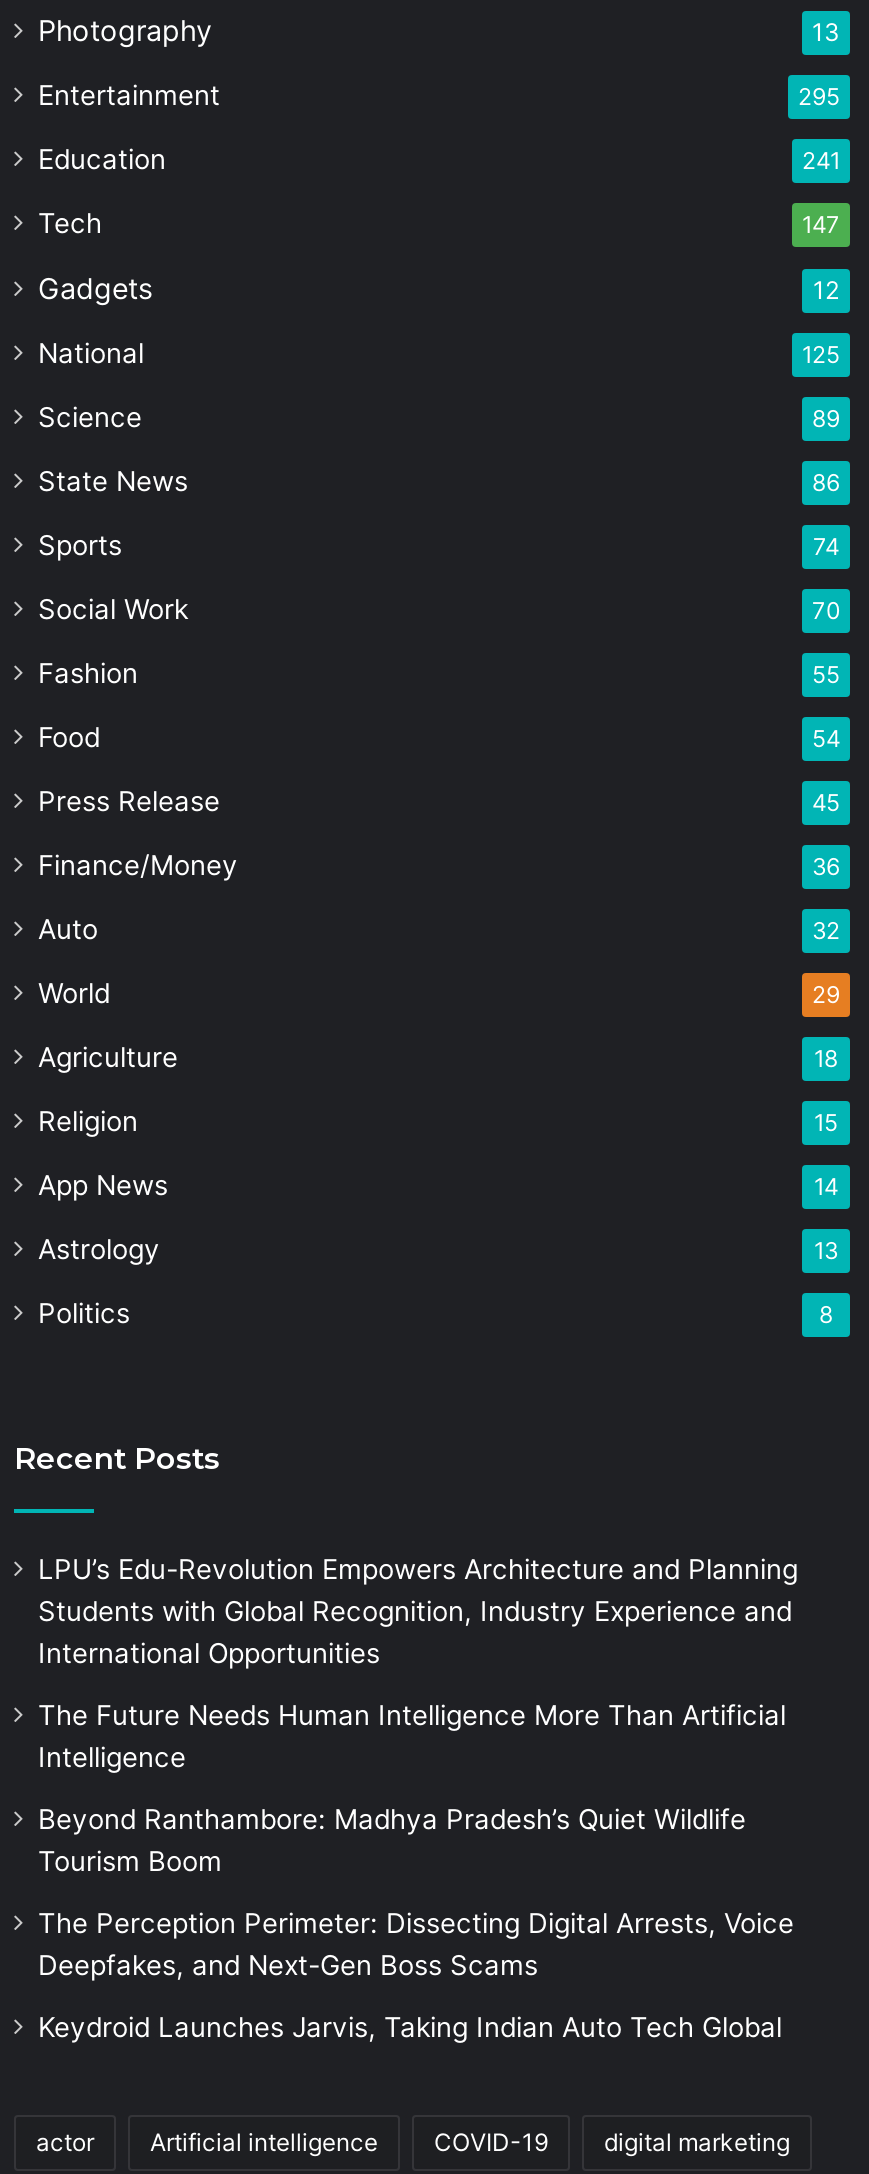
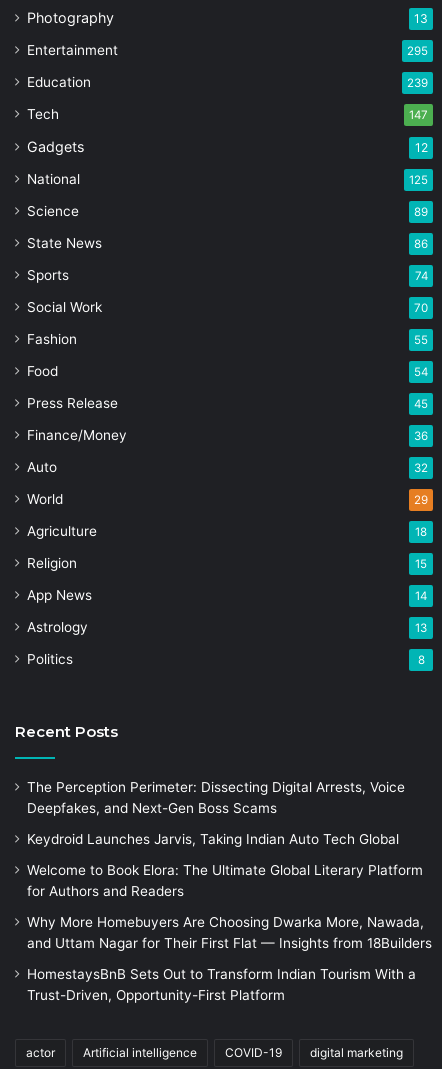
- 241
+ 239

- LPU’s Edu-Revolution Empowers Architecture and Planning
- Students with Global Recognition, Industry Experience and
- International Opportunities
- The Future Needs Human Intelligence More Than Artificial
- Intelligence
- Beyond Ranthambore: Madhya Pradesh’s Quiet Wildlife
- Tourism Boom

moved up: The Perception Perimeter: Dissecting Digital Arrests, Voice | Deepfakes, and Next-Gen Boss Scams | Keydroid Launches Jarvis, Taking Indian Auto Tech Global

+ Welcome to Book Elora: The Ultimate Global Literary Platform
+ for Authors and Readers
+ Why More Homebuyers Are Choosing Dwarka More, Nawada,
+ and Uttam Nagar for Their First Flat — Insights from 18Builders
+ HomestaysBnB Sets Out to Transform Indian Tourism With a
+ Trust-Driven, Opportunity-First Platform
